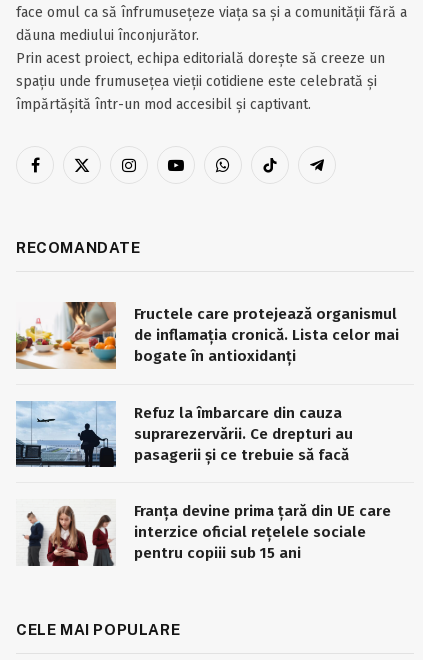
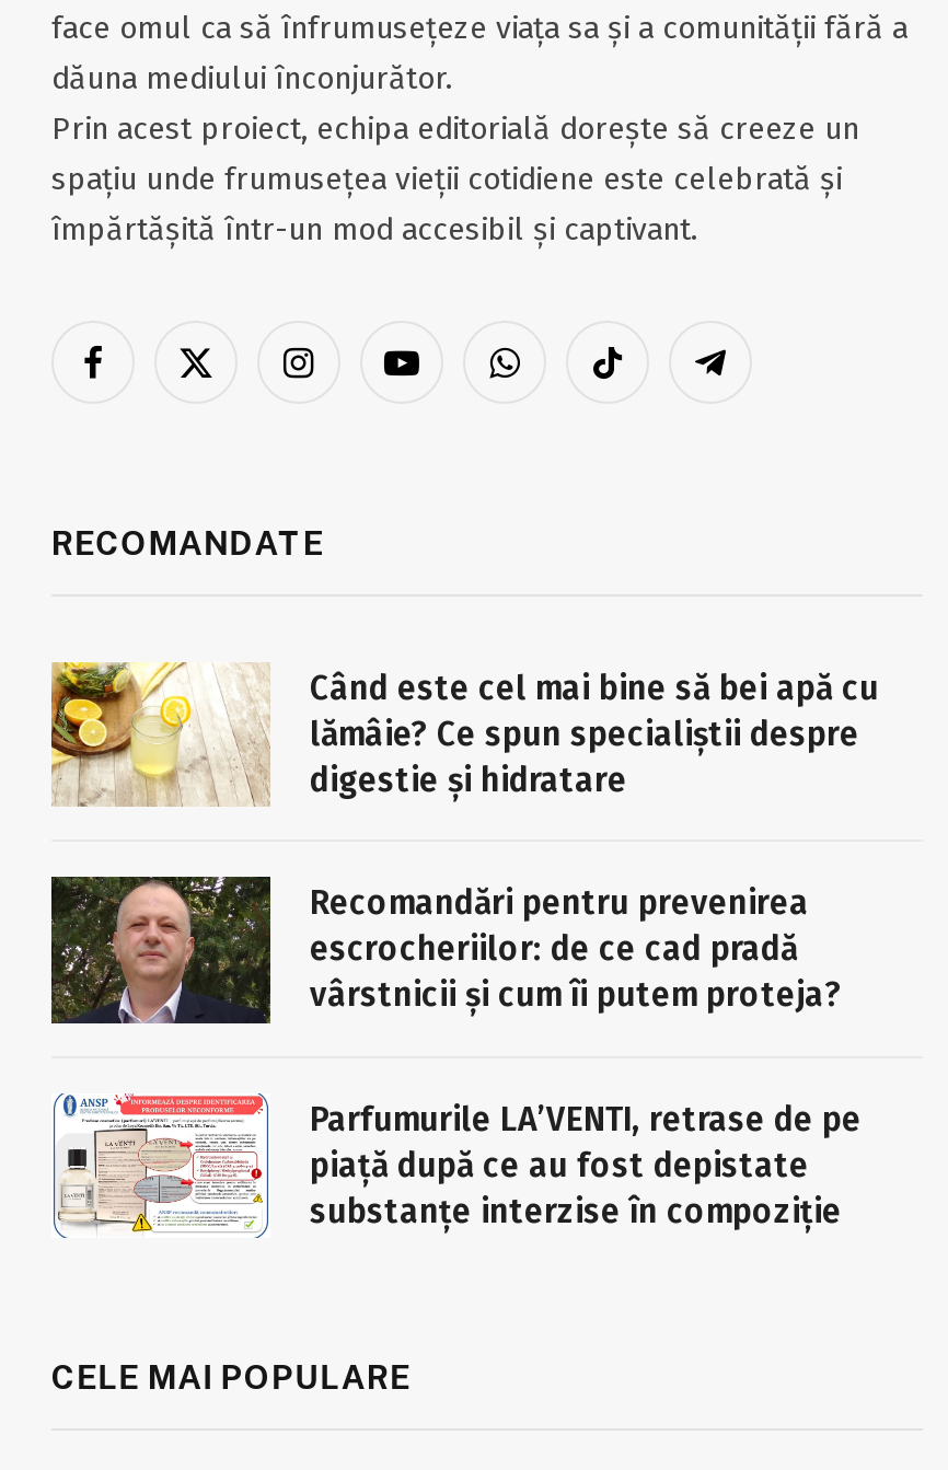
- [image]
- Fructele care protejează organismul
- de inflamația cronică. Lista celor mai
- bogate în antioxidanți
+ [image]
+ Când este cel mai bine să bei apă cu
+ lămâie? Ce spun specialiștii despre
+ digestie și hidratare

- [image]
- Refuz la îmbarcare din cauza
- suprarezervării. Ce drepturi au
- pasagerii și ce trebuie să facă
+ [image]
+ Recomandări pentru prevenirea
+ escrocheriilor: de ce cad pradă
+ vârstnicii și cum îi putem proteja?

- [image]
- Franța devine prima țară din UE care
- interzice oficial rețelele sociale
- pentru copiii sub 15 ani
+ [image]
+ Parfumurile LA’VENTI, retrase de pe
+ piață după ce au fost depistate
+ substanțe interzise în compoziție
